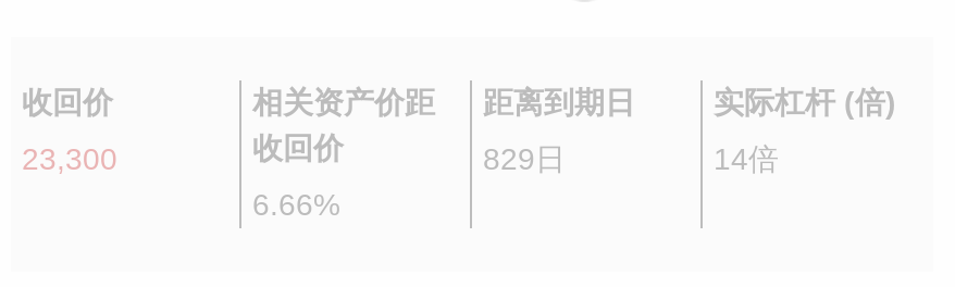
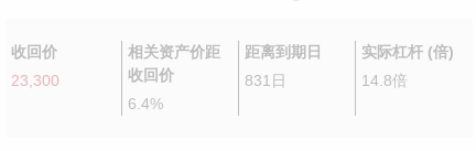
- 829日
+ 831日

- 14倍
+ 14.8倍

- 6.66%
+ 6.4%
